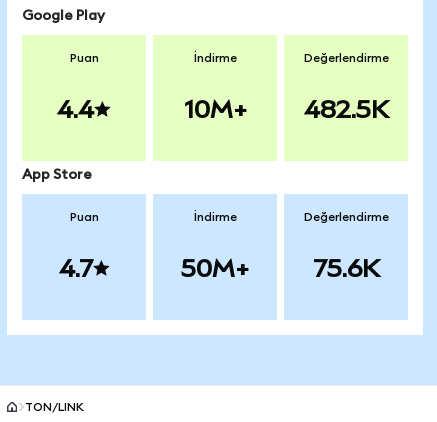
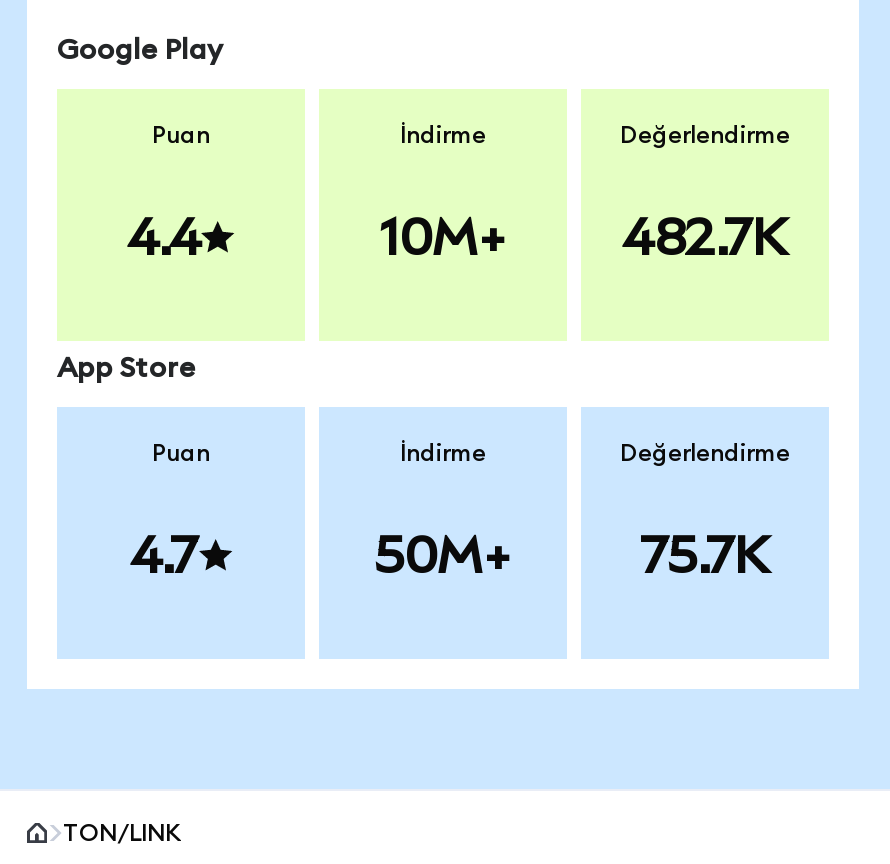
- 482.5K
+ 482.7K

- 75.6K
+ 75.7K
